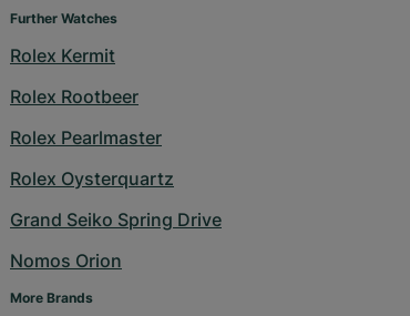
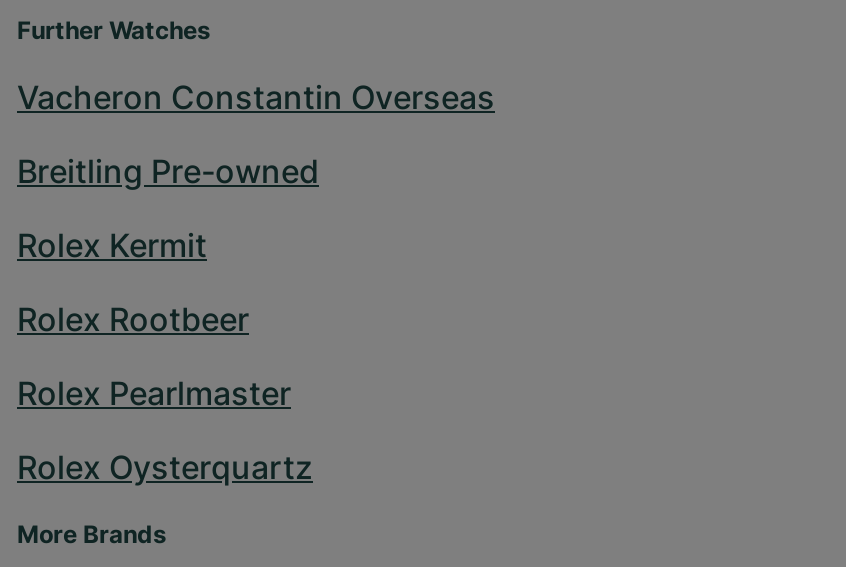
+ Vacheron Constantin Overseas
+ Breitling Pre-owned

moved down: Rolex Kermit | Rolex Rootbeer | Rolex Pearlmaster | Rolex Oysterquartz

- Grand Seiko Spring Drive
- Nomos Orion
